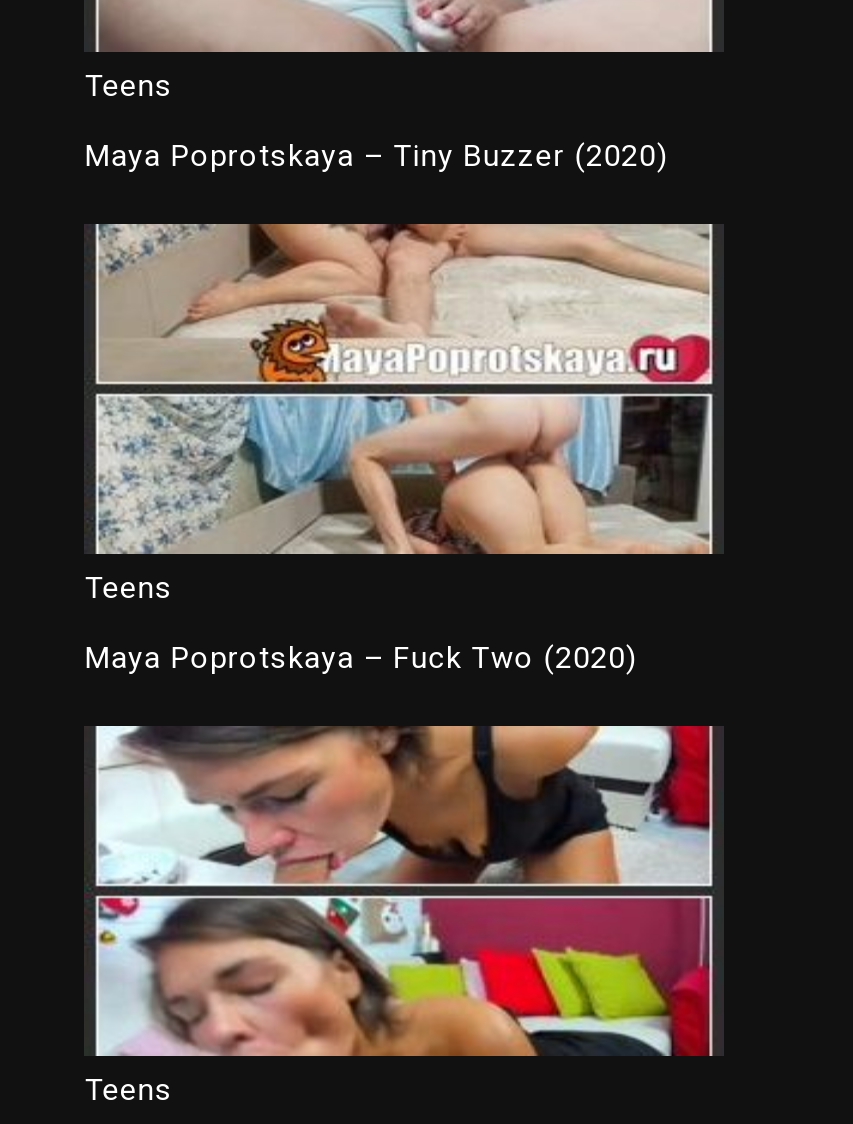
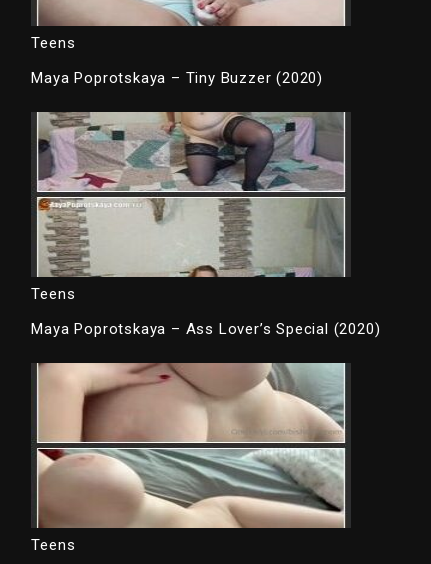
- [image]
+ [image]

- Maya Poprotskaya – Fuck Two (2020)
+ Maya Poprotskaya – Ass Lover’s Special (2020)

- [image]
+ [image]
